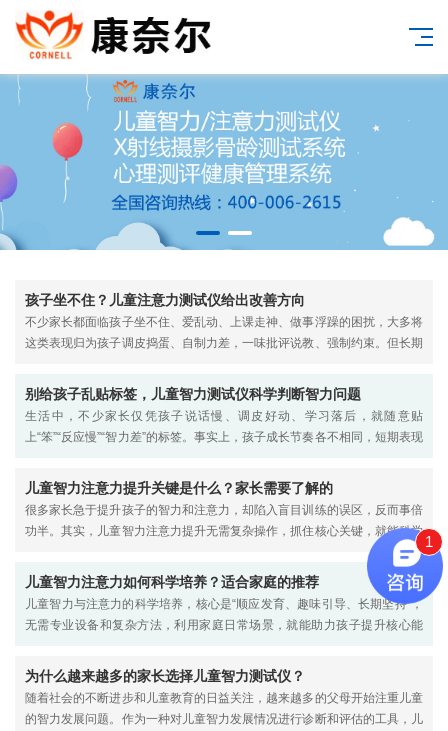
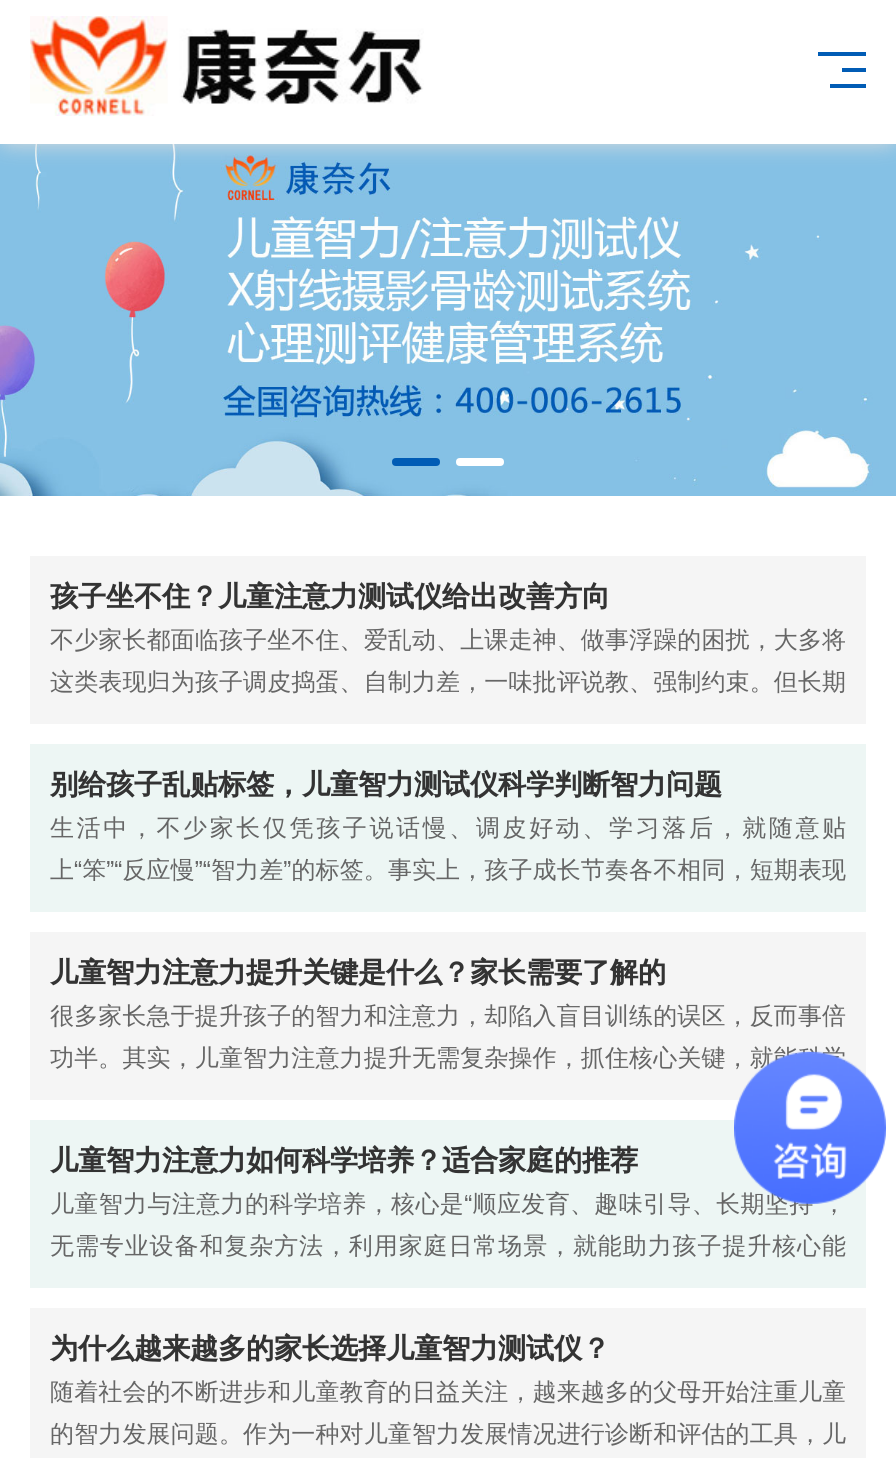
- 1
